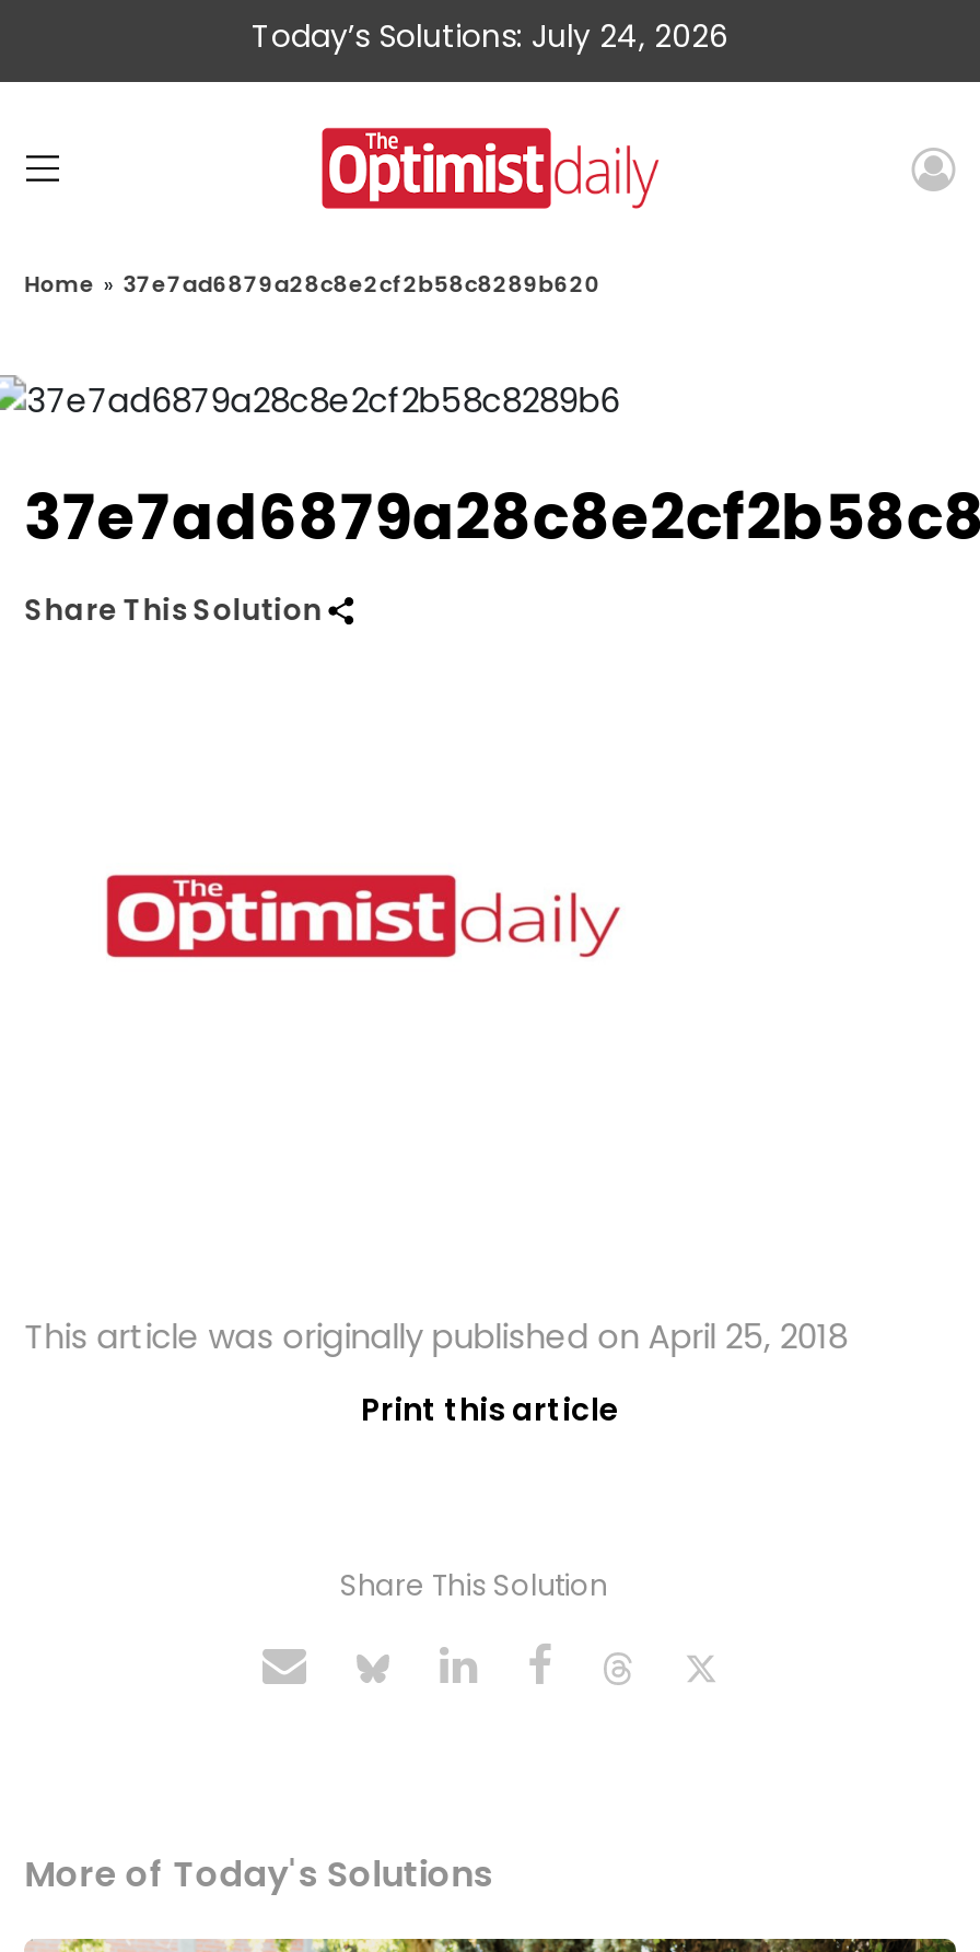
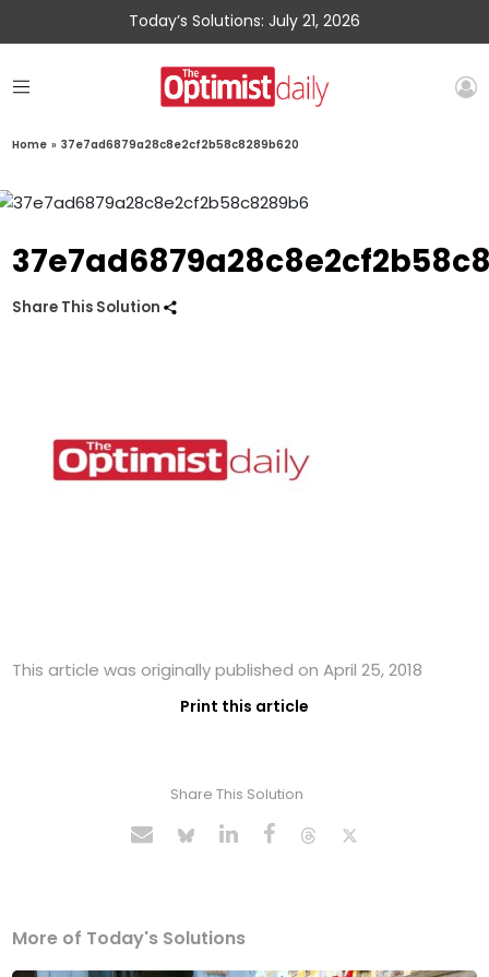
- Today’s Solutions: July 24, 2026
+ Today’s Solutions: July 21, 2026
